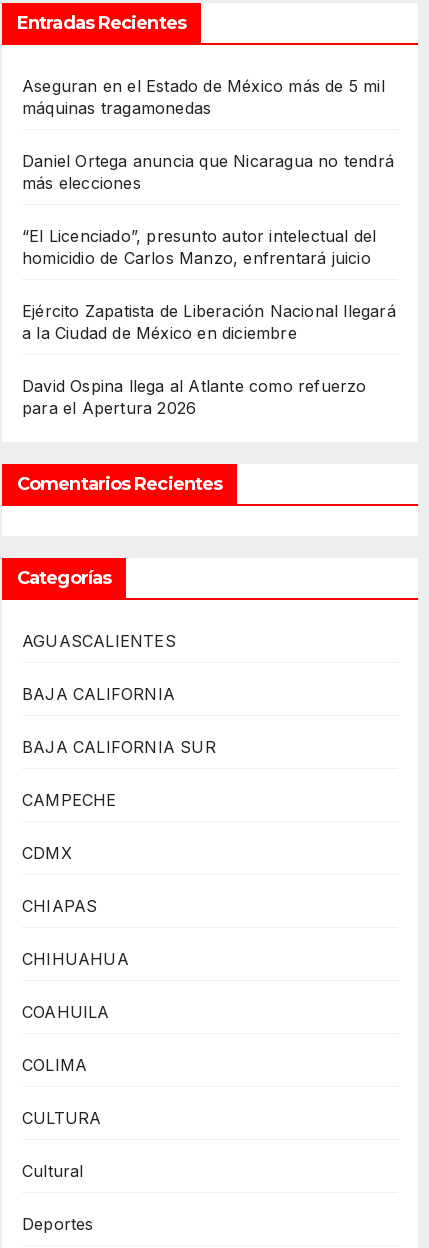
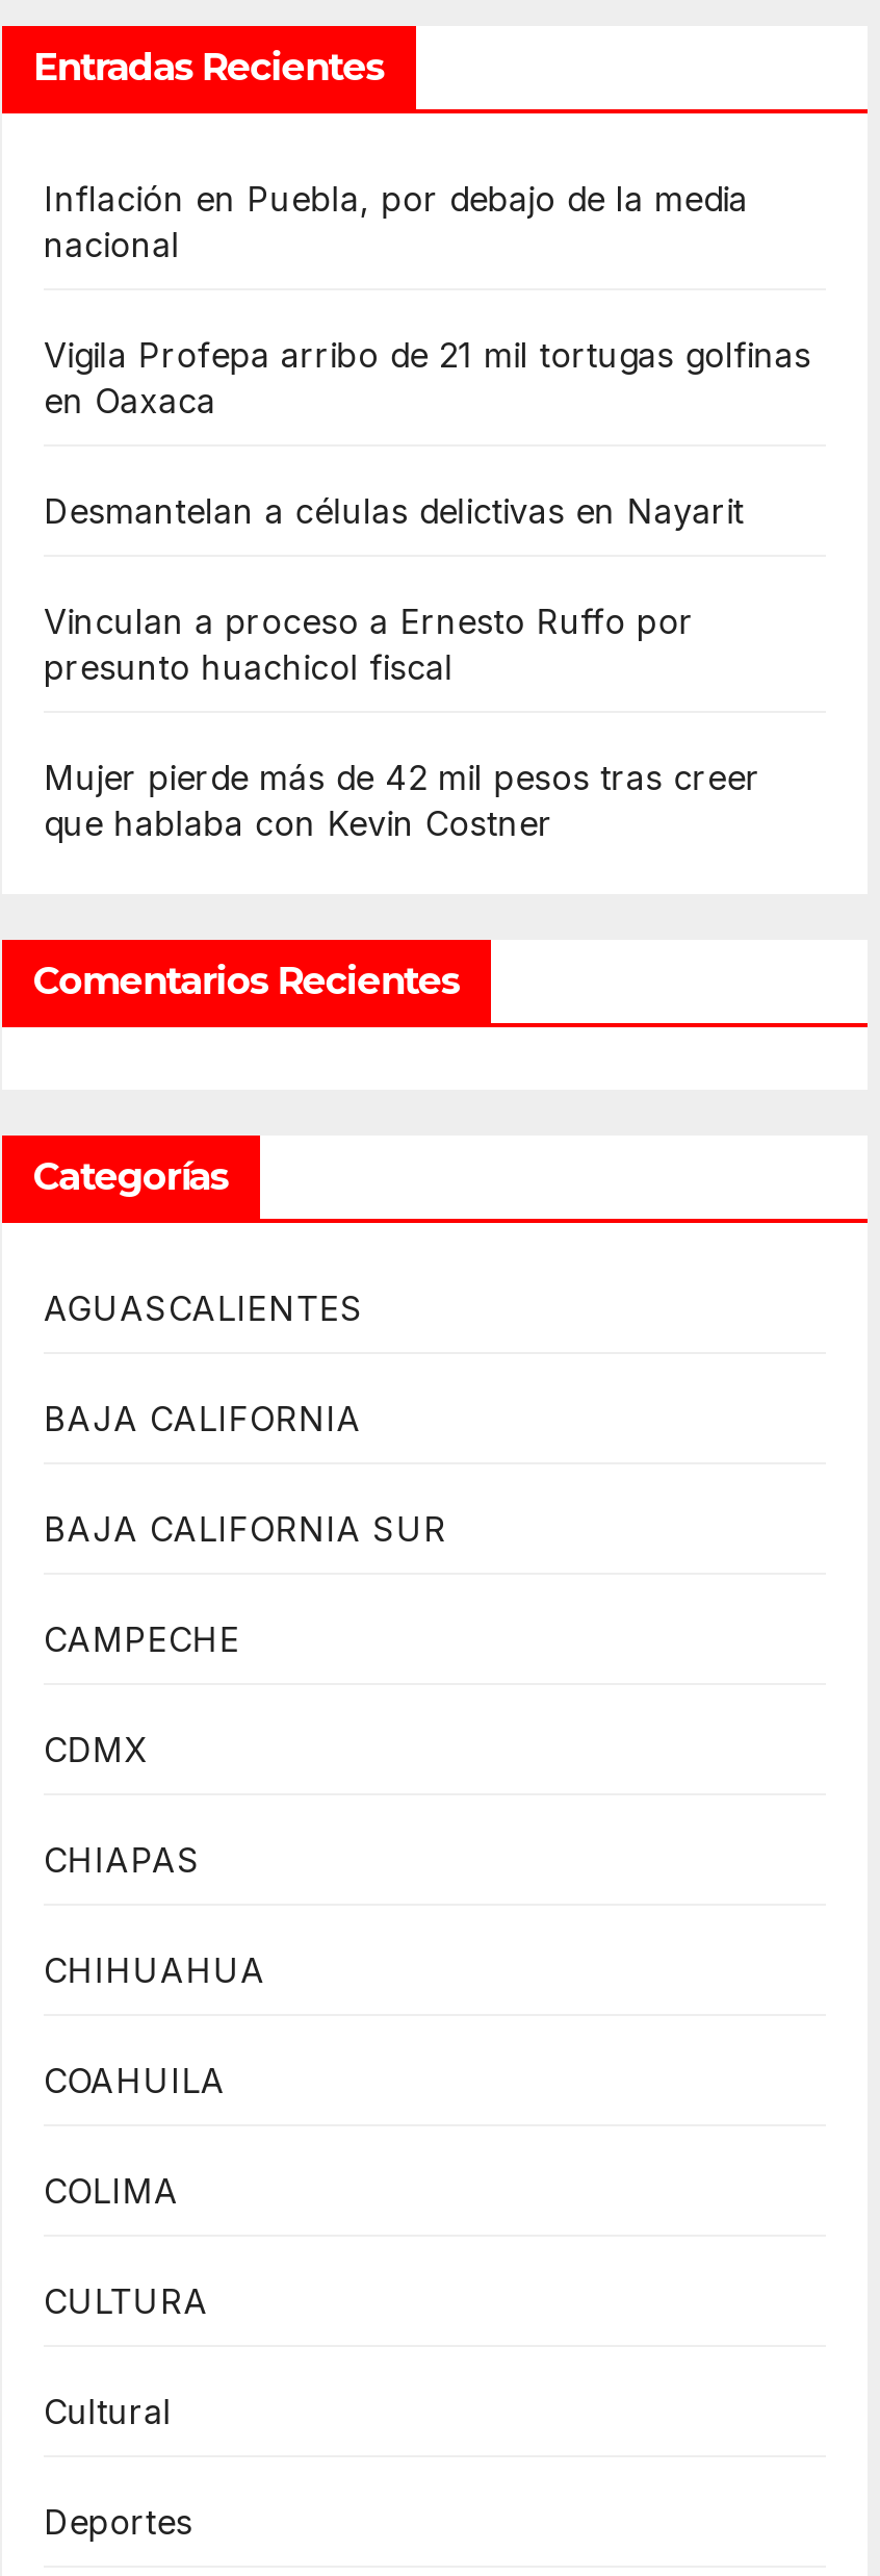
- Aseguran en el Estado de México más de 5 mil
- máquinas tragamonedas
+ Inflación en Puebla, por debajo de la media
+ nacional

- Daniel Ortega anuncia que Nicaragua no tendrá
- más elecciones
+ Vigila Profepa arribo de 21 mil tortugas golfinas
+ en Oaxaca

- “El Licenciado”, presunto autor intelectual del
- homicidio de Carlos Manzo, enfrentará juicio
+ Desmantelan a células delictivas en Nayarit

- Ejército Zapatista de Liberación Nacional llegará
- a la Ciudad de México en diciembre
+ Vinculan a proceso a Ernesto Ruffo por
+ presunto huachicol fiscal

- David Ospina llega al Atlante como refuerzo
- para el Apertura 2026
+ Mujer pierde más de 42 mil pesos tras creer
+ que hablaba con Kevin Costner
